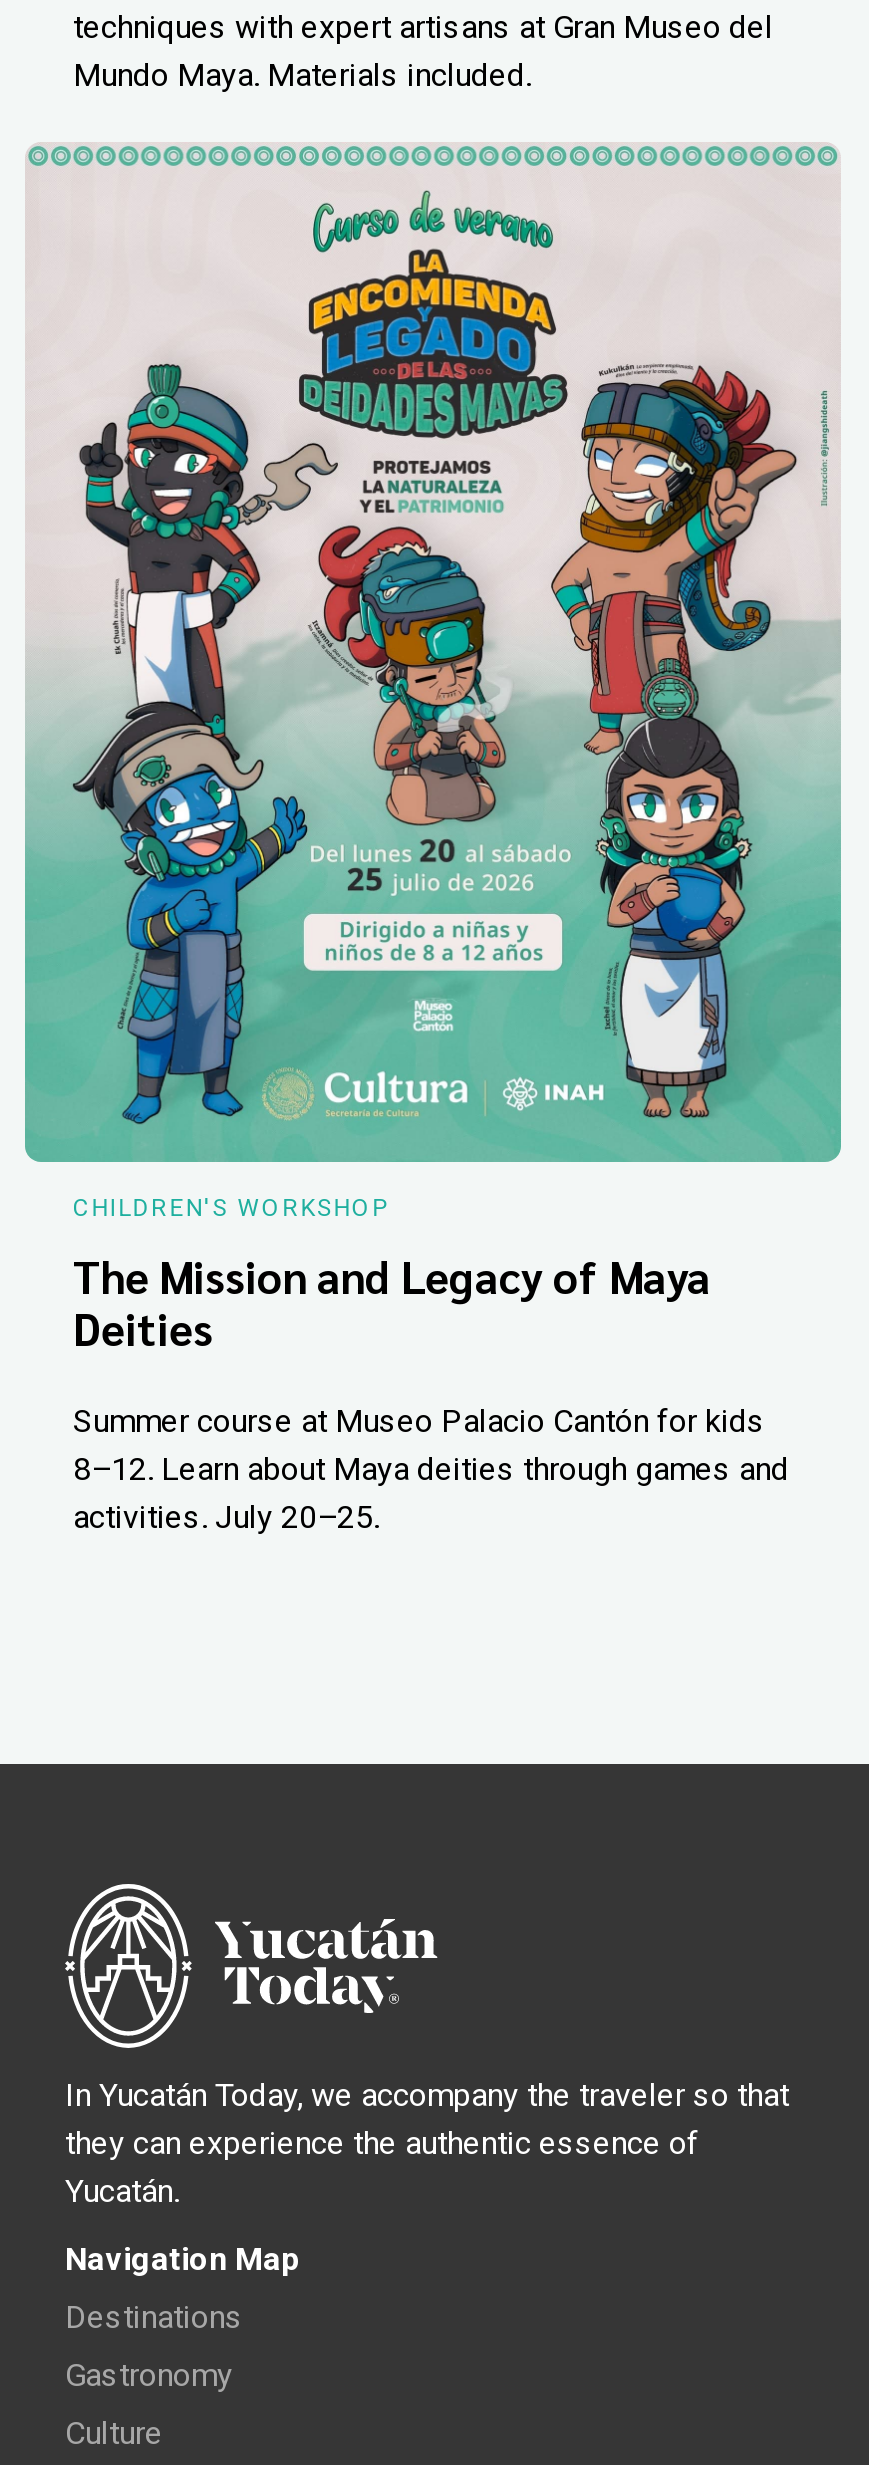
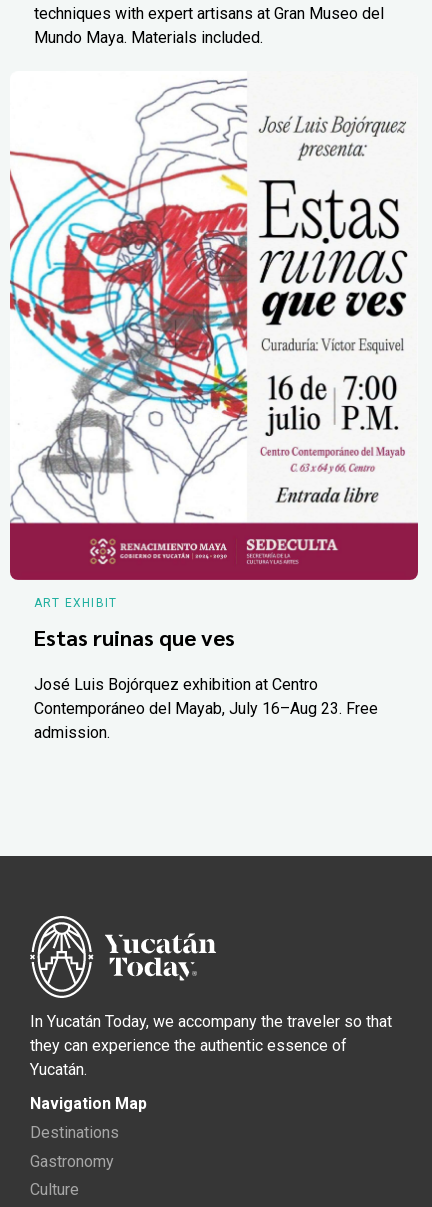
- [image]
- CHILDREN'S WORKSHOP
+ [image]
+ ART EXHIBIT

- The Mission and Legacy of Maya
- Deities
+ Estas ruinas que ves

- Summer course at Museo Palacio Cantón for kids
- 8–12. Learn about Maya deities through games and
- activities. July 20–25.
+ José Luis Bojórquez exhibition at Centro
+ Contemporáneo del Mayab, July 16–Aug 23. Free
+ admission.
